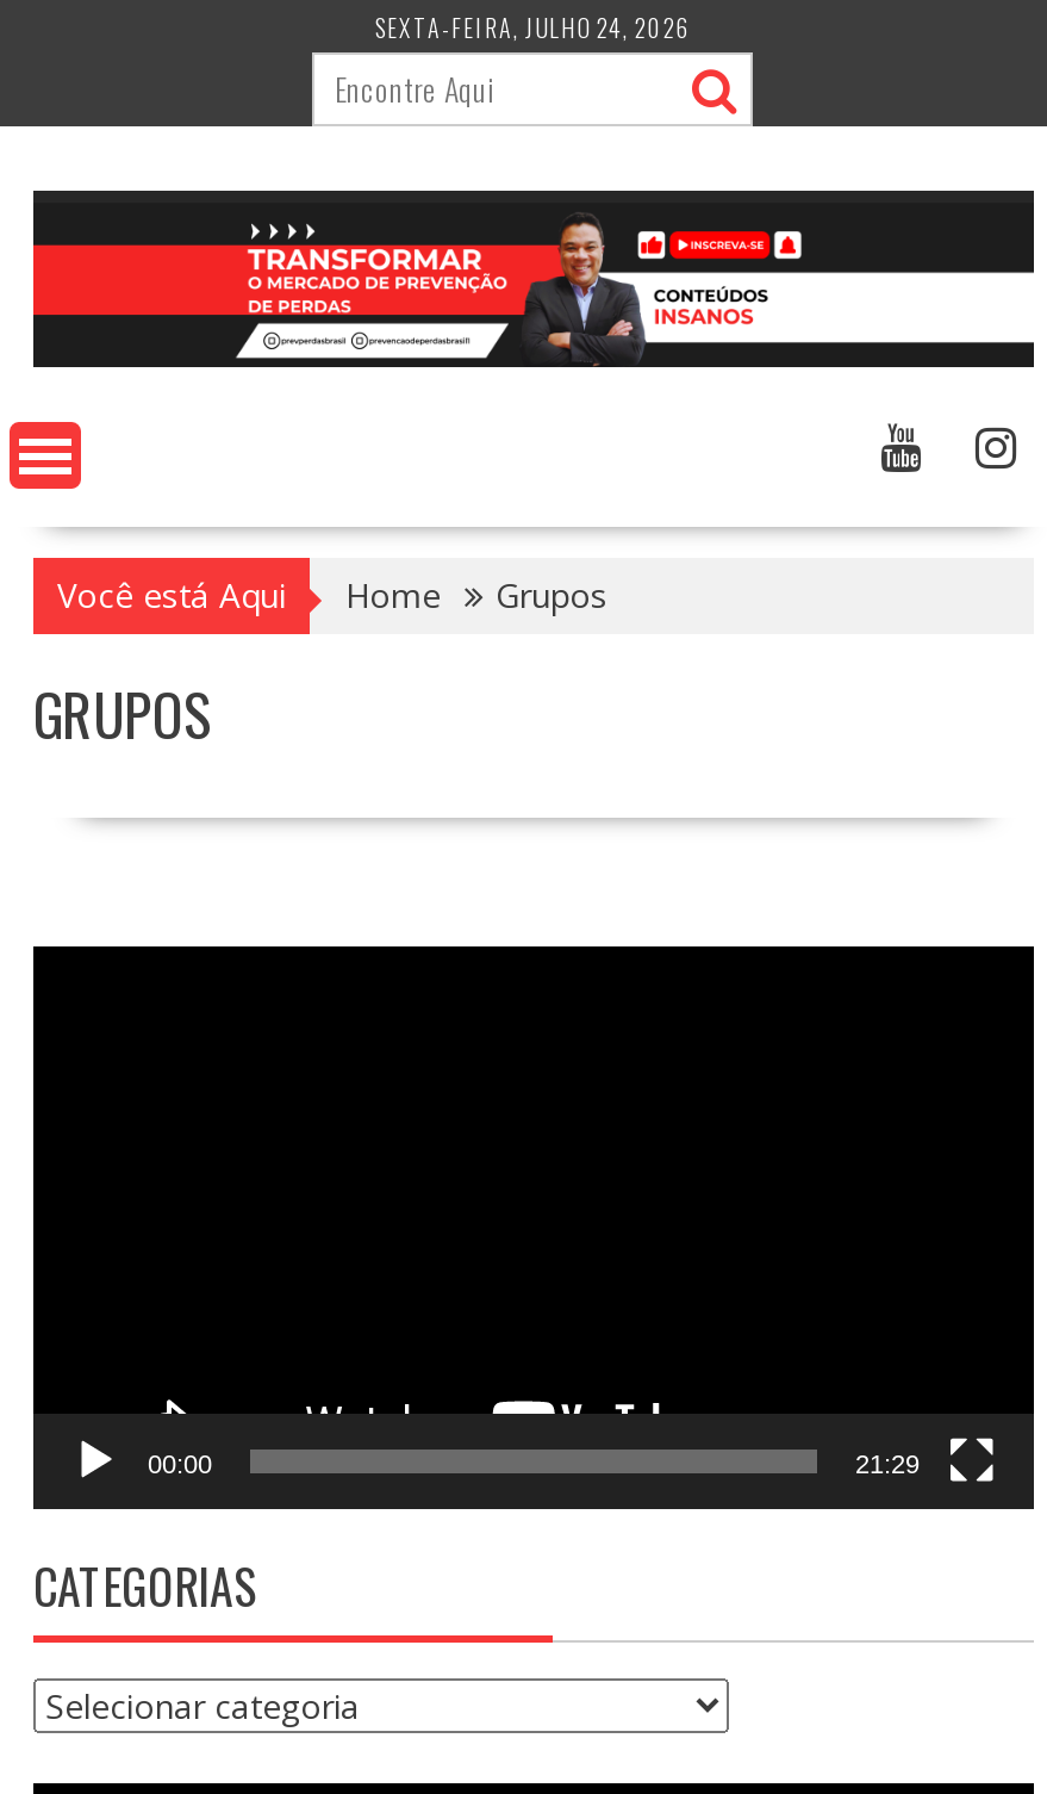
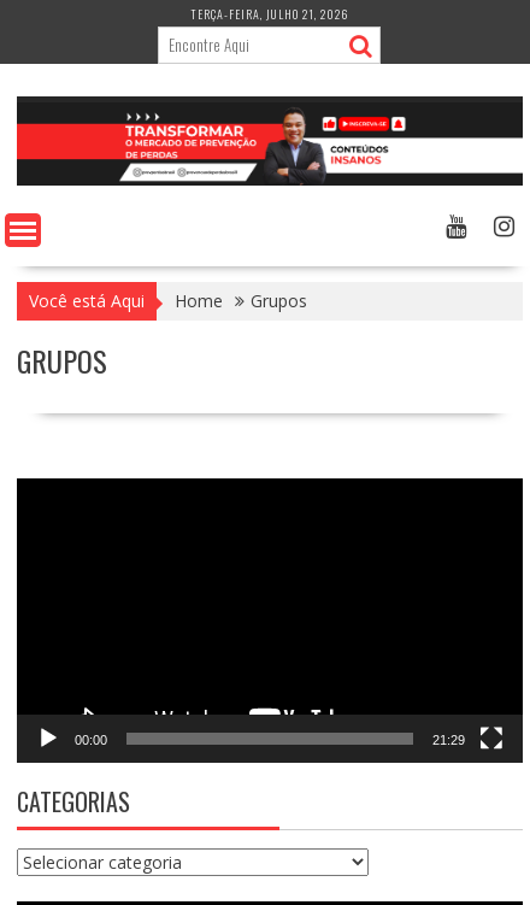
- SEXTA-FEIRA, JULHO 24, 2026
+ TERÇA-FEIRA, JULHO 21, 2026
